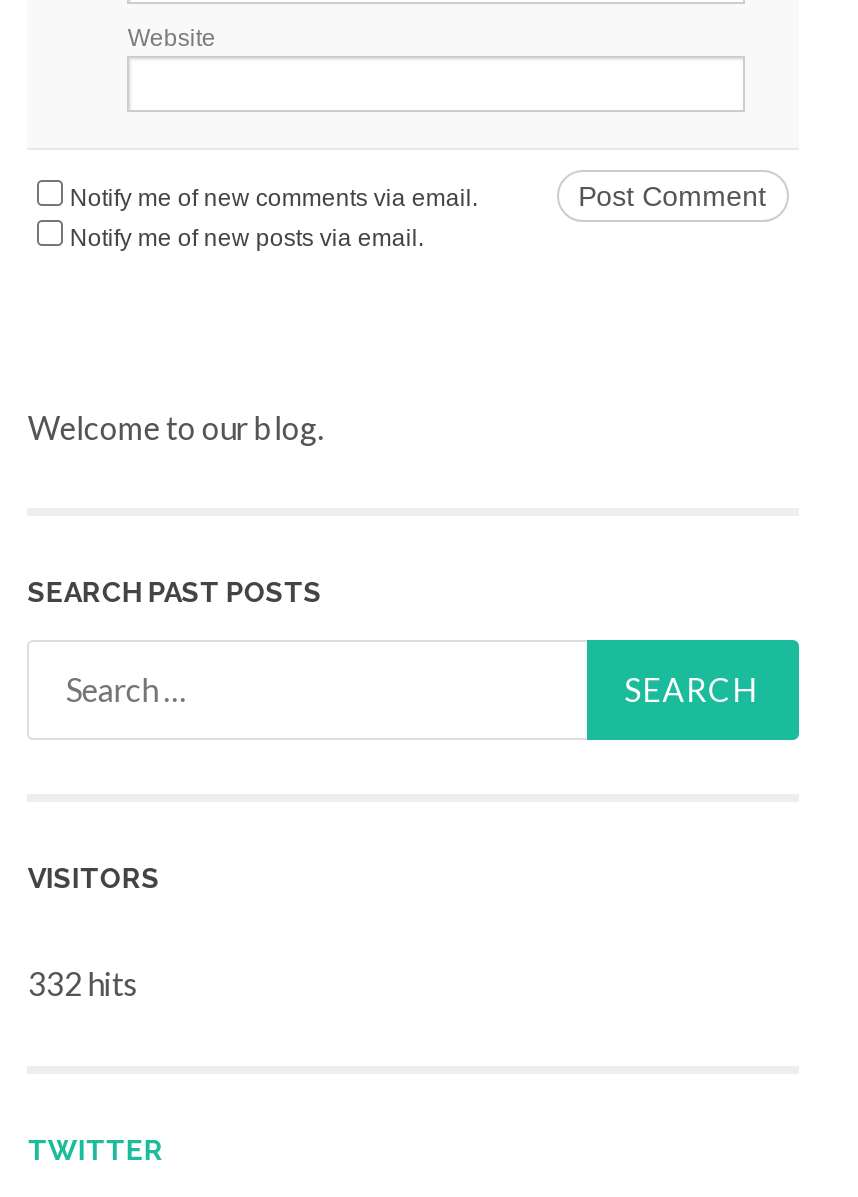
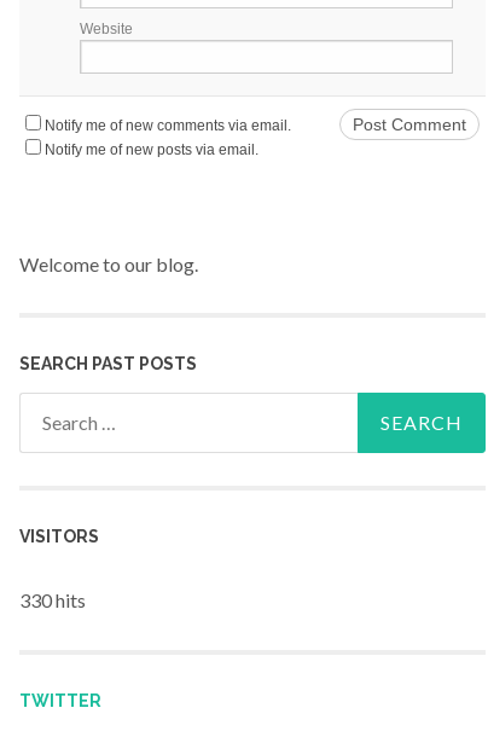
- 332 hits
+ 330 hits
